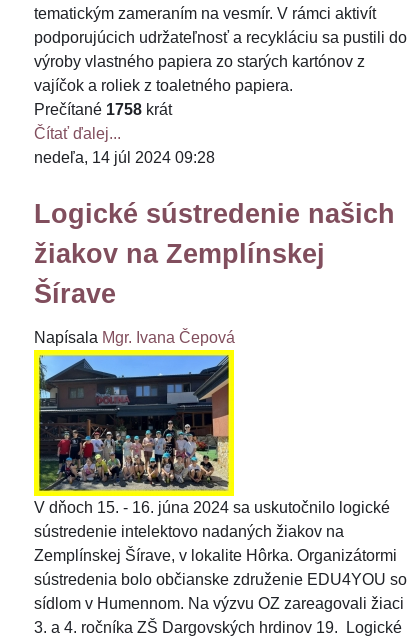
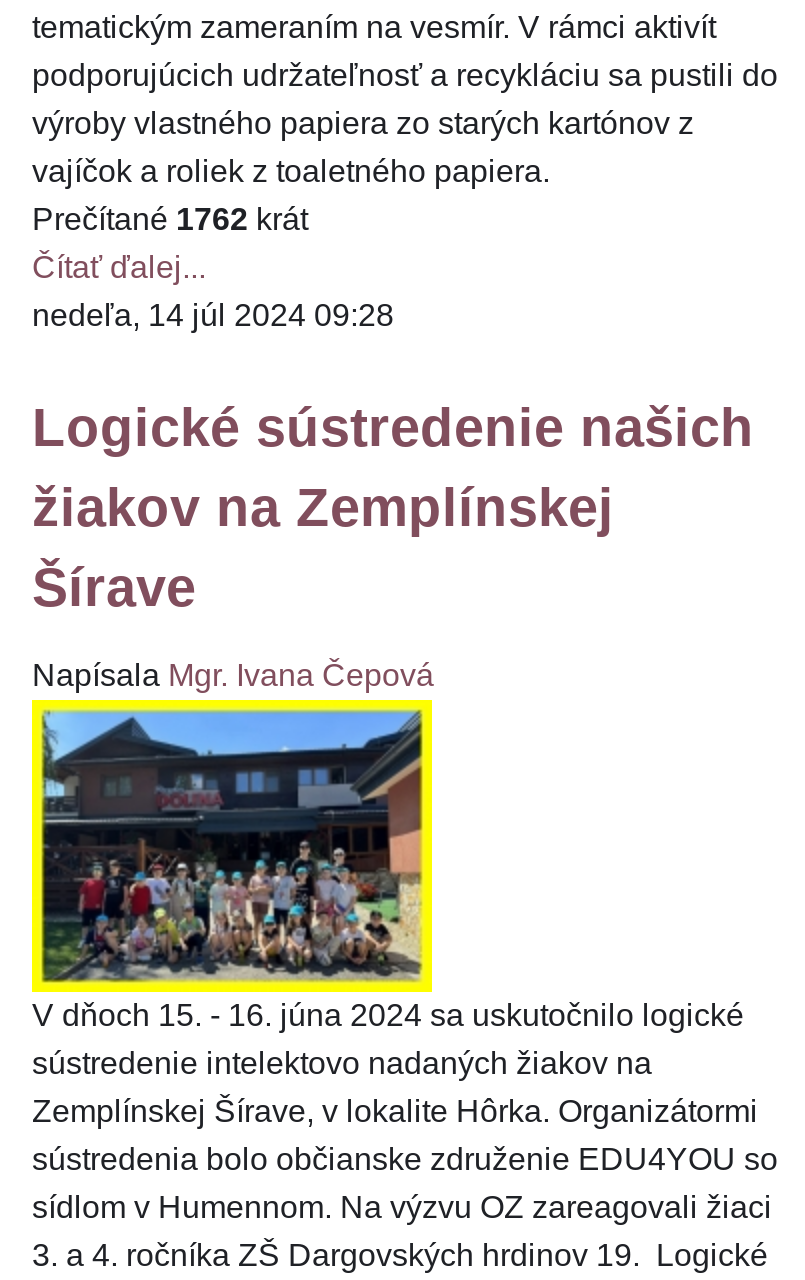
- Prečítané 1758 krát
+ Prečítané 1762 krát
